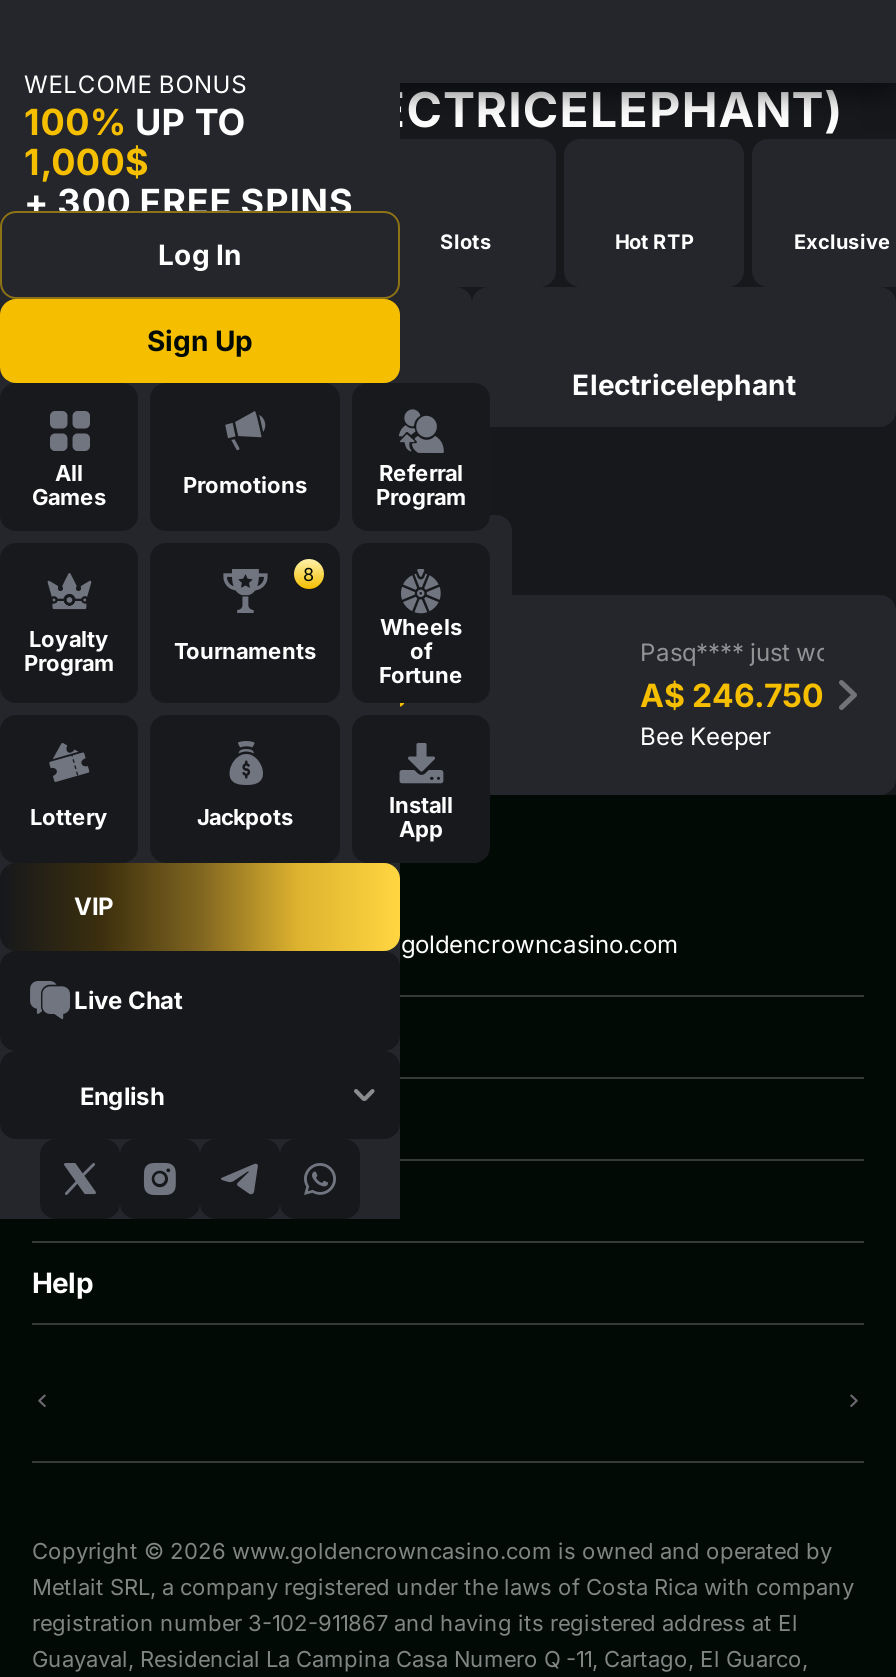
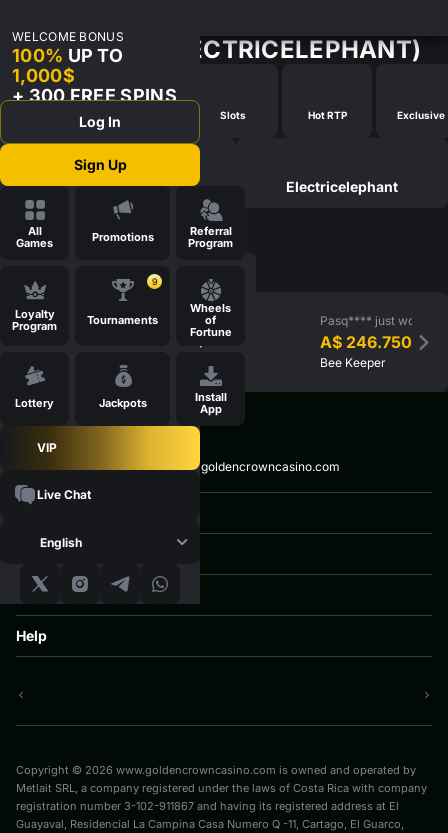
- 8
+ 9
